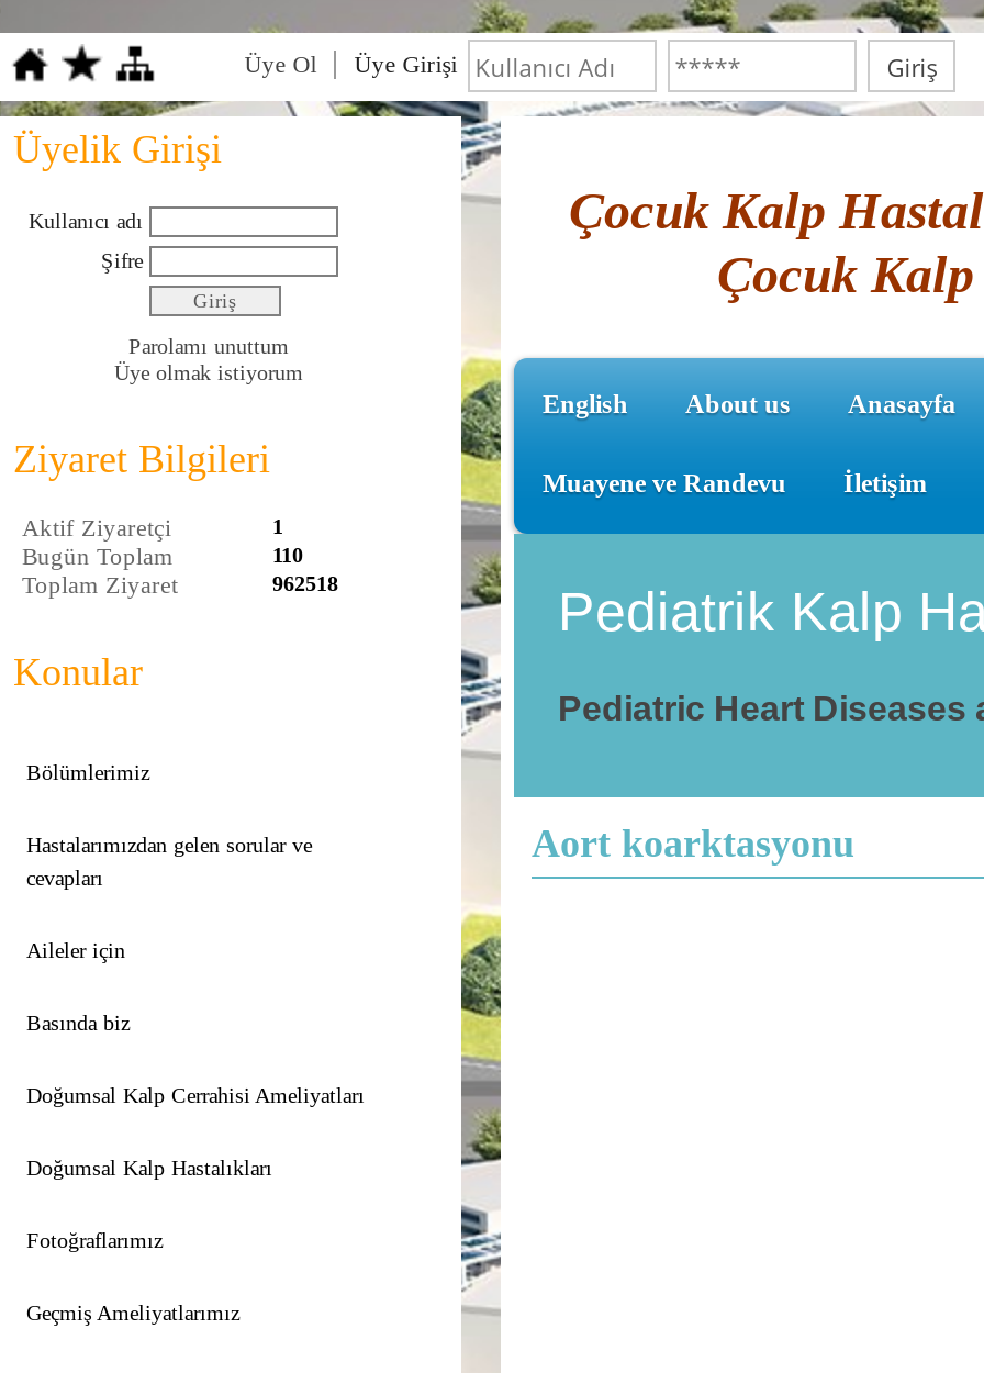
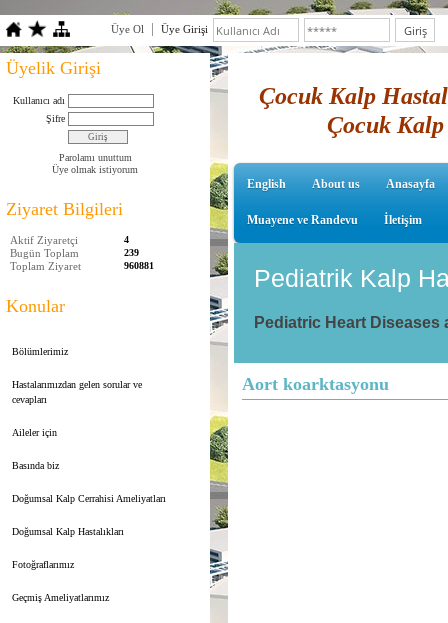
- 1
+ 4

- 110
+ 239

- 962518
+ 960881
